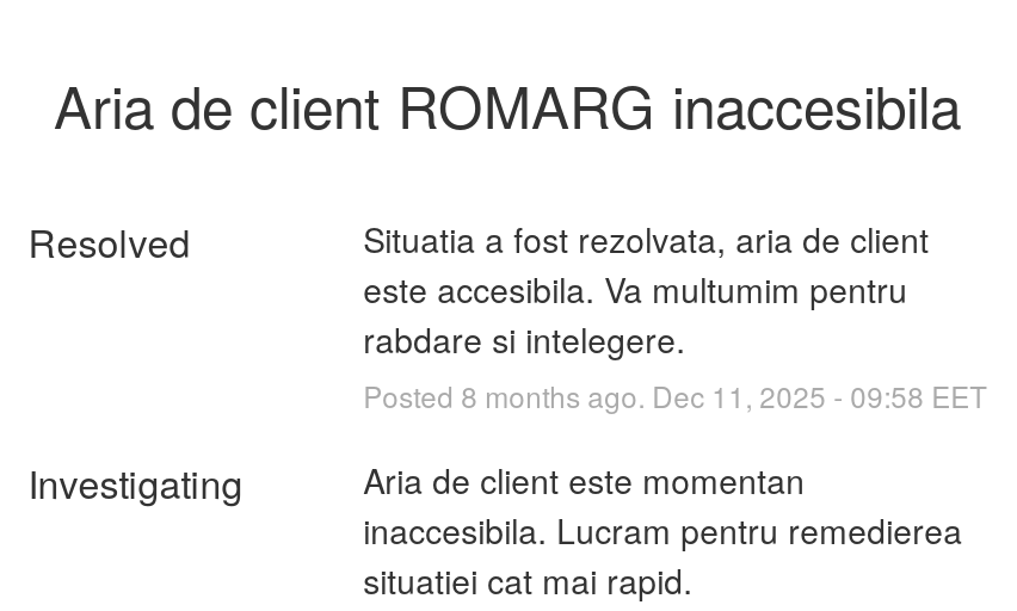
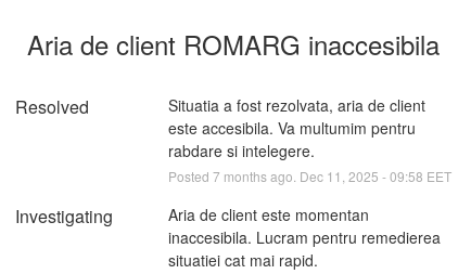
- Posted 8 months ago. Dec 11, 2025 - 09:58 EET
+ Posted 7 months ago. Dec 11, 2025 - 09:58 EET
